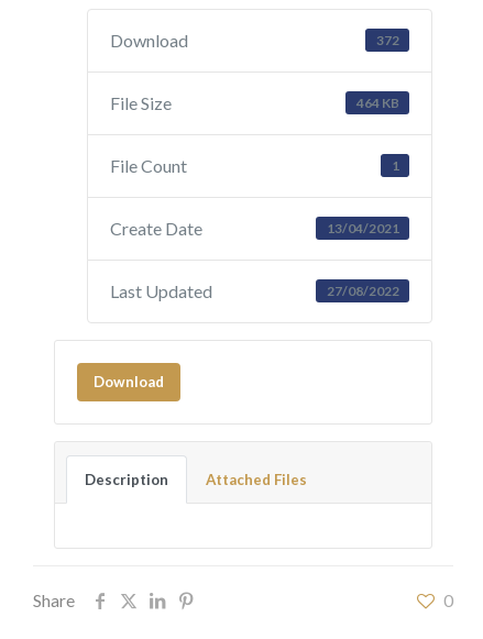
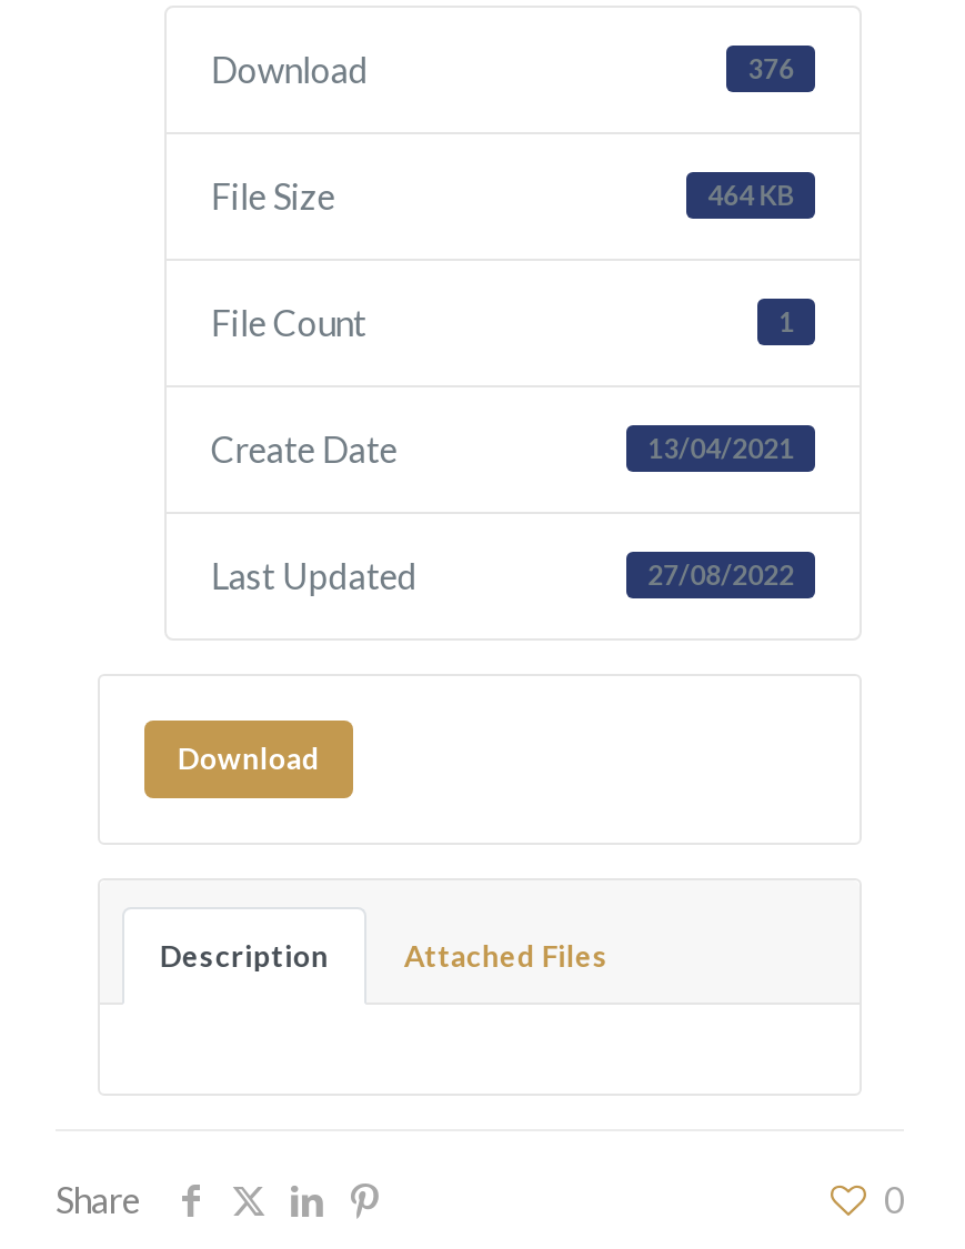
- 372
+ 376
